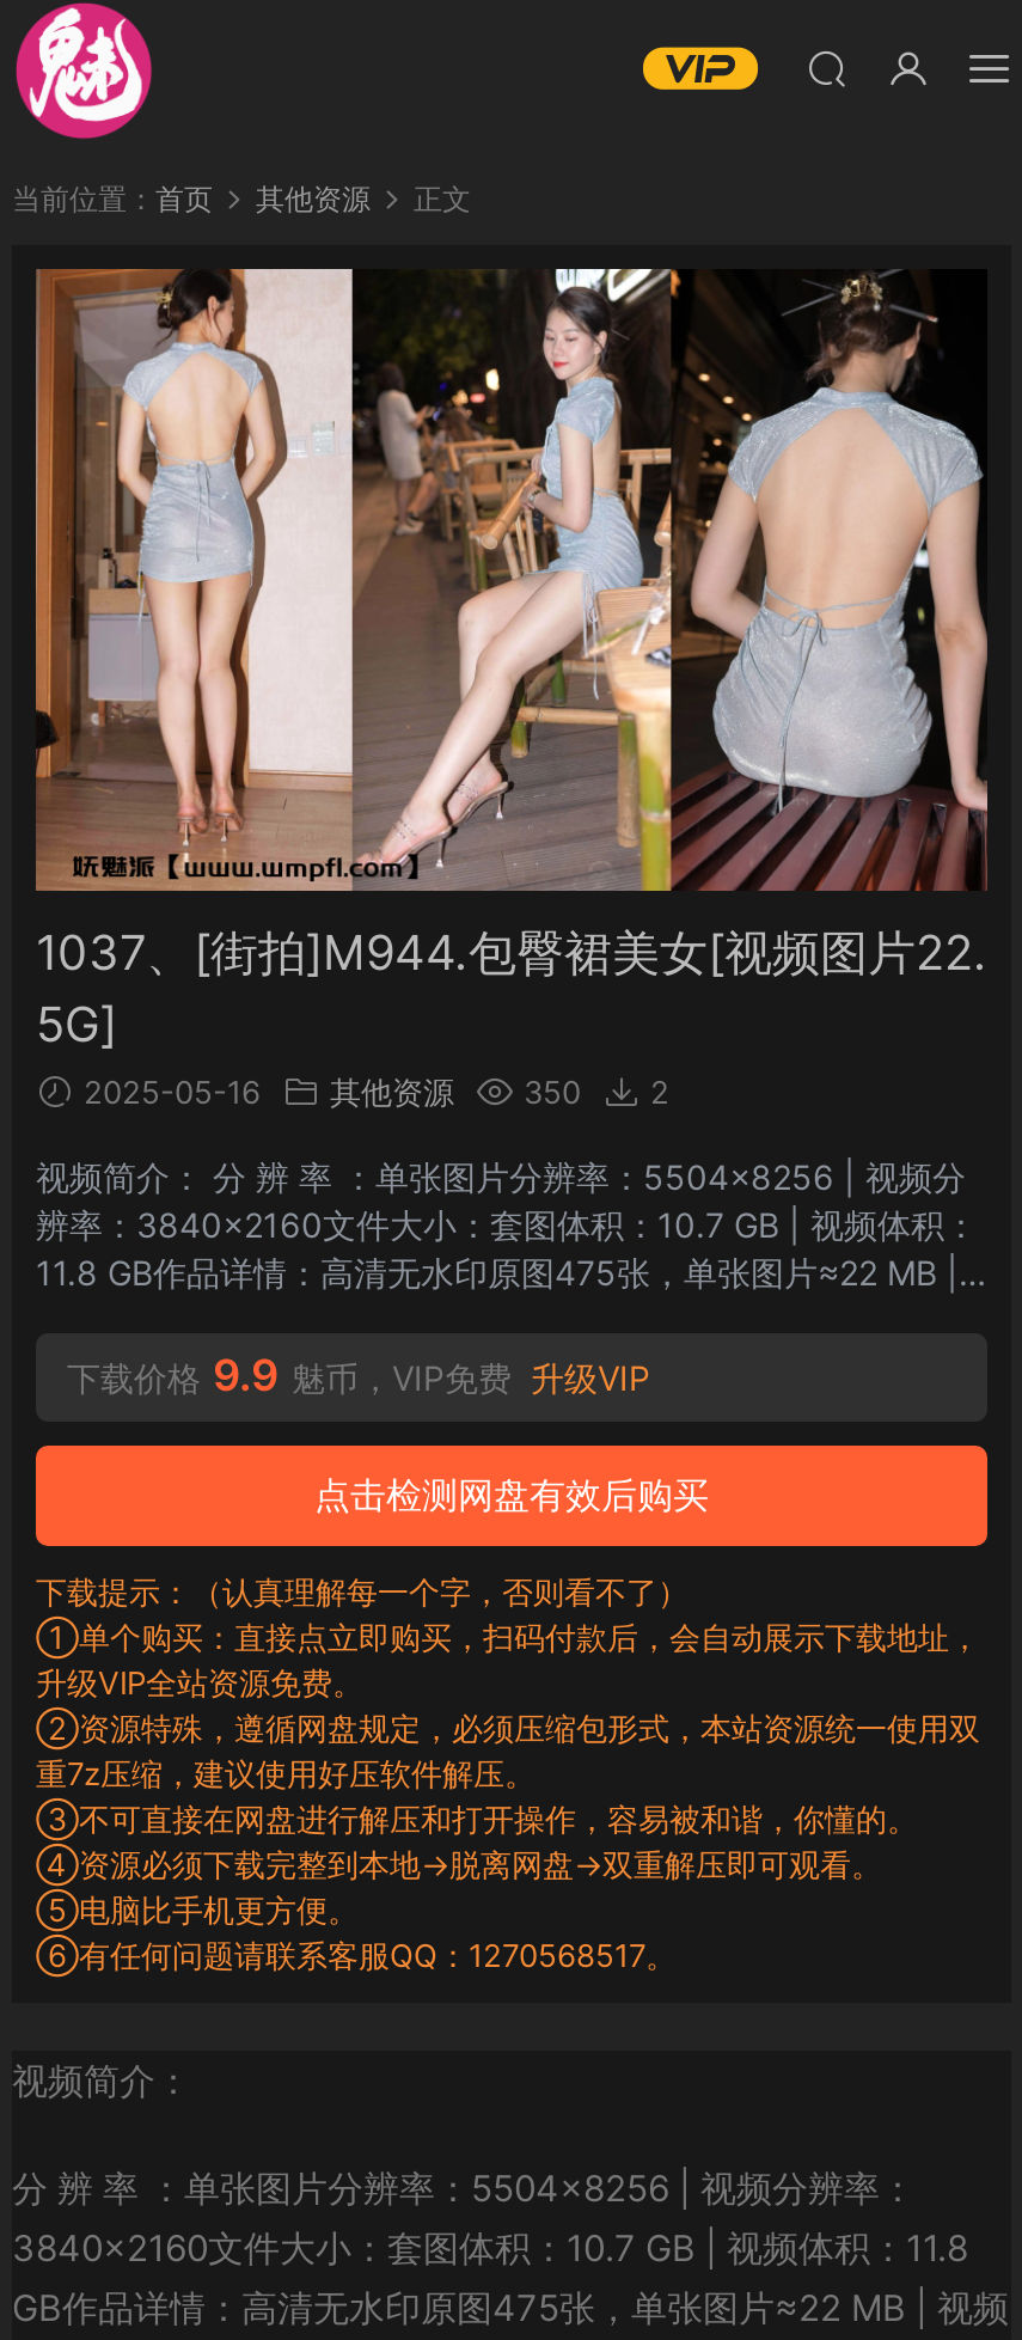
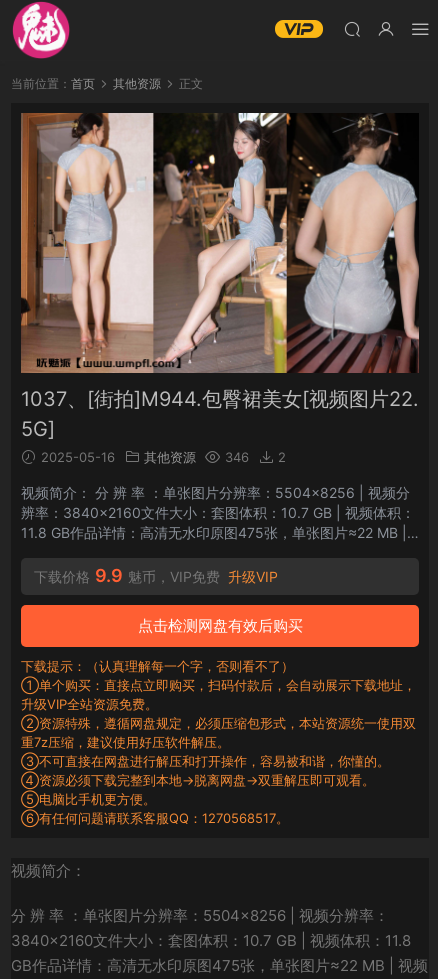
- 2025-05-16 其他资源 350 2
+ 2025-05-16 其他资源 346 2
